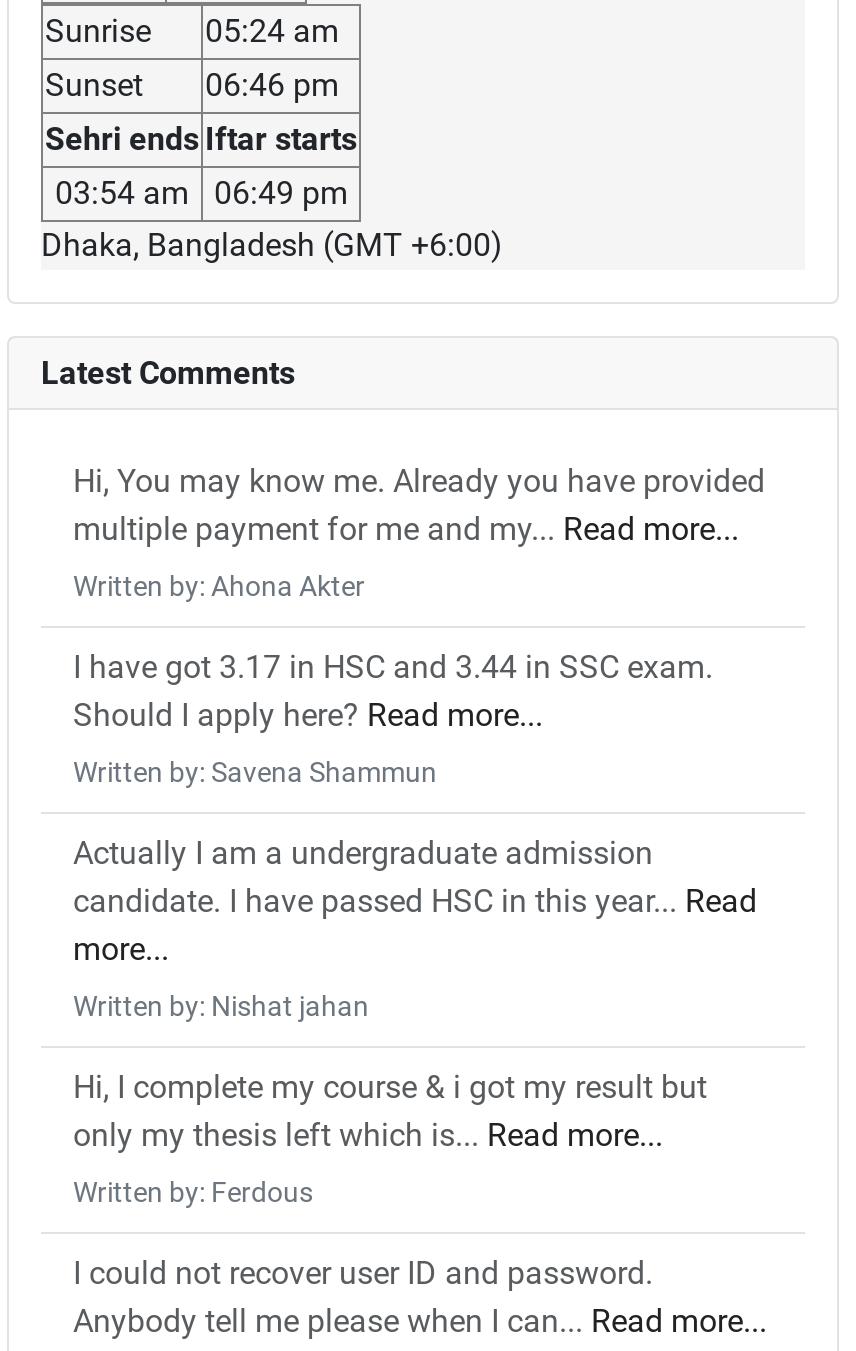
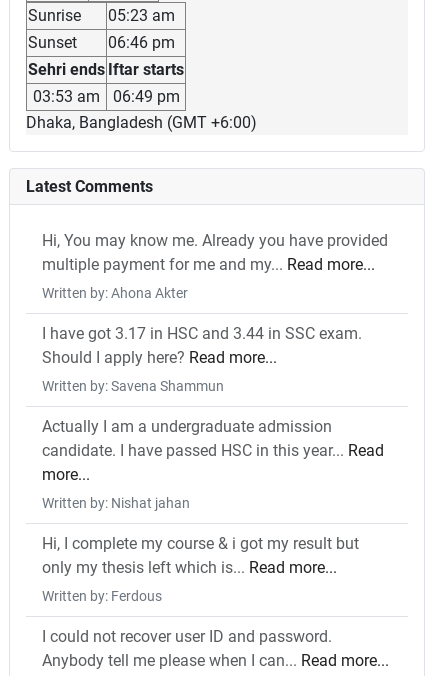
- Sunrise 05:24 am
+ Sunrise 05:23 am

- 03:54 am 06:49 pm
+ 03:53 am 06:49 pm
